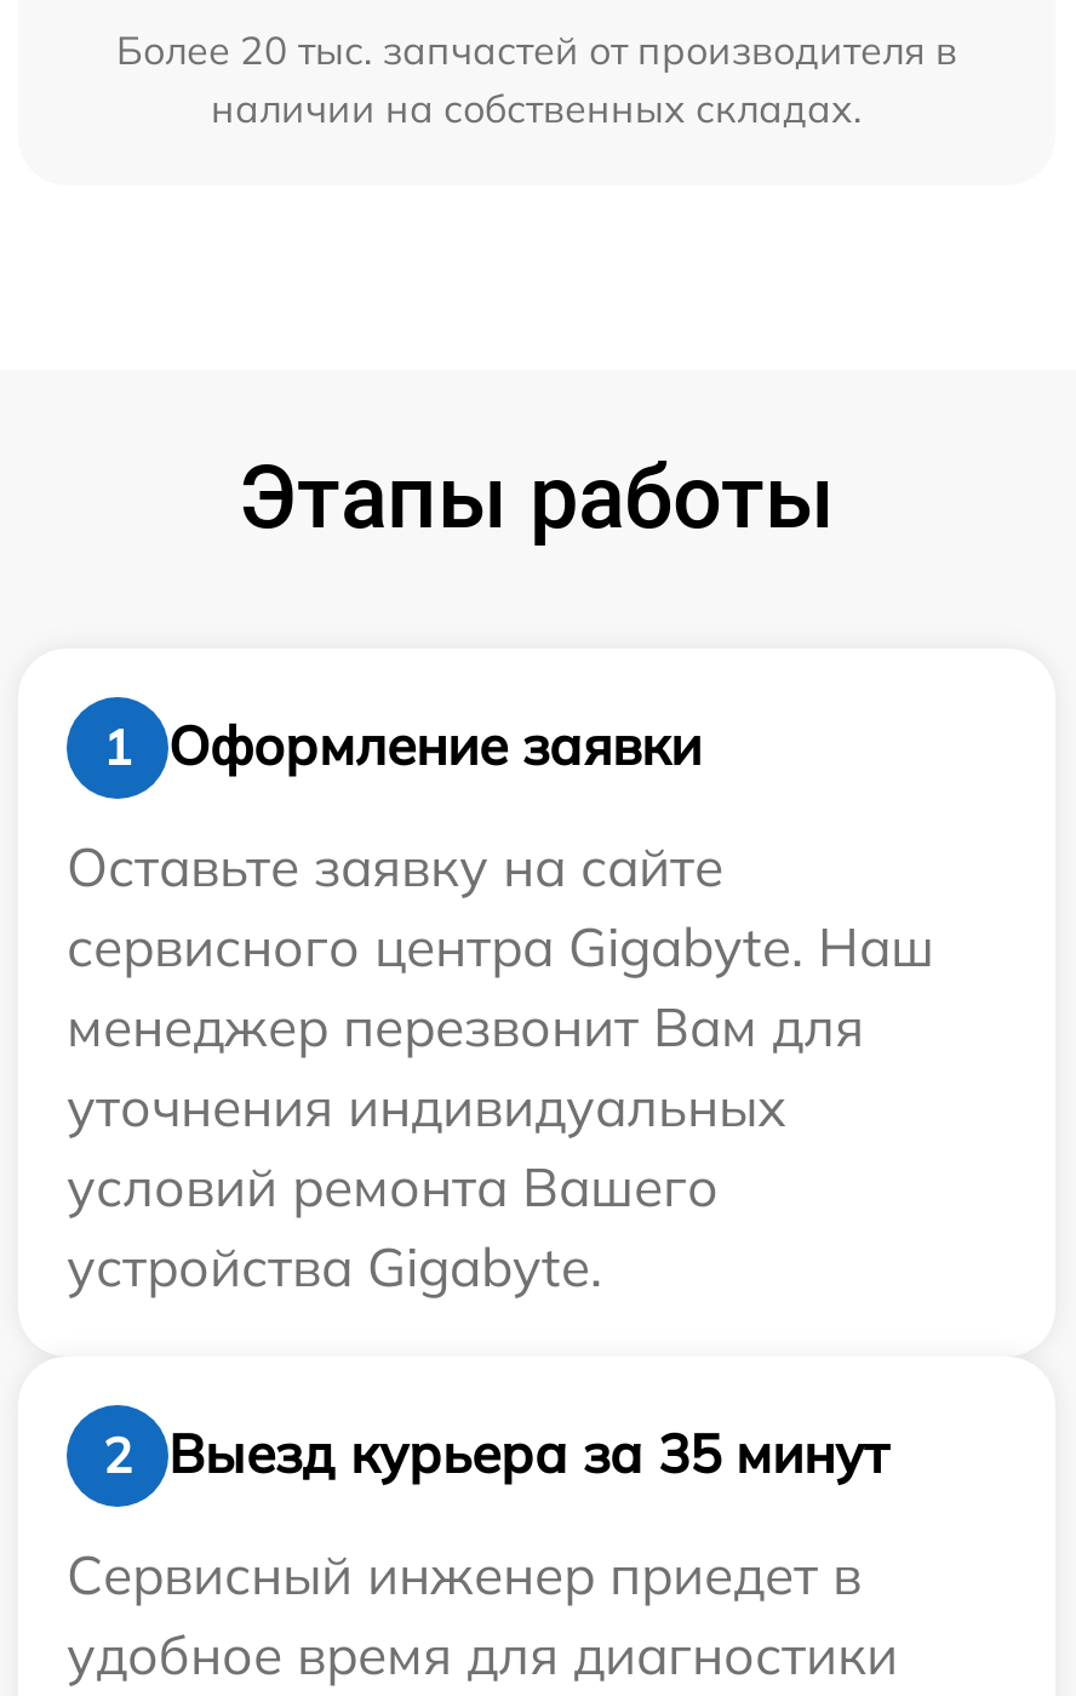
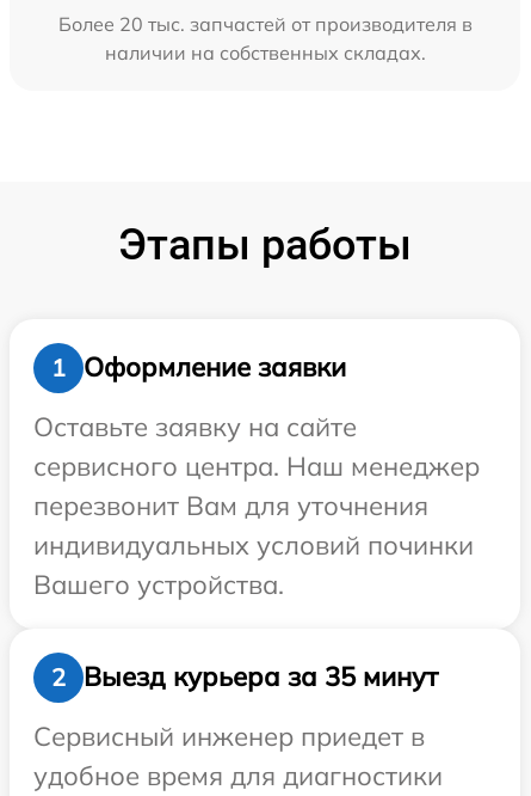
- сервисного центра Gigabyte. Наш
- менеджер перезвонит Вам для
- уточнения индивидуальных
- условий ремонта Вашего
- устройства Gigabyte.
+ сервисного центра. Наш менеджер
+ перезвонит Вам для уточнения
+ индивидуальных условий починки
+ Вашего устройства.
